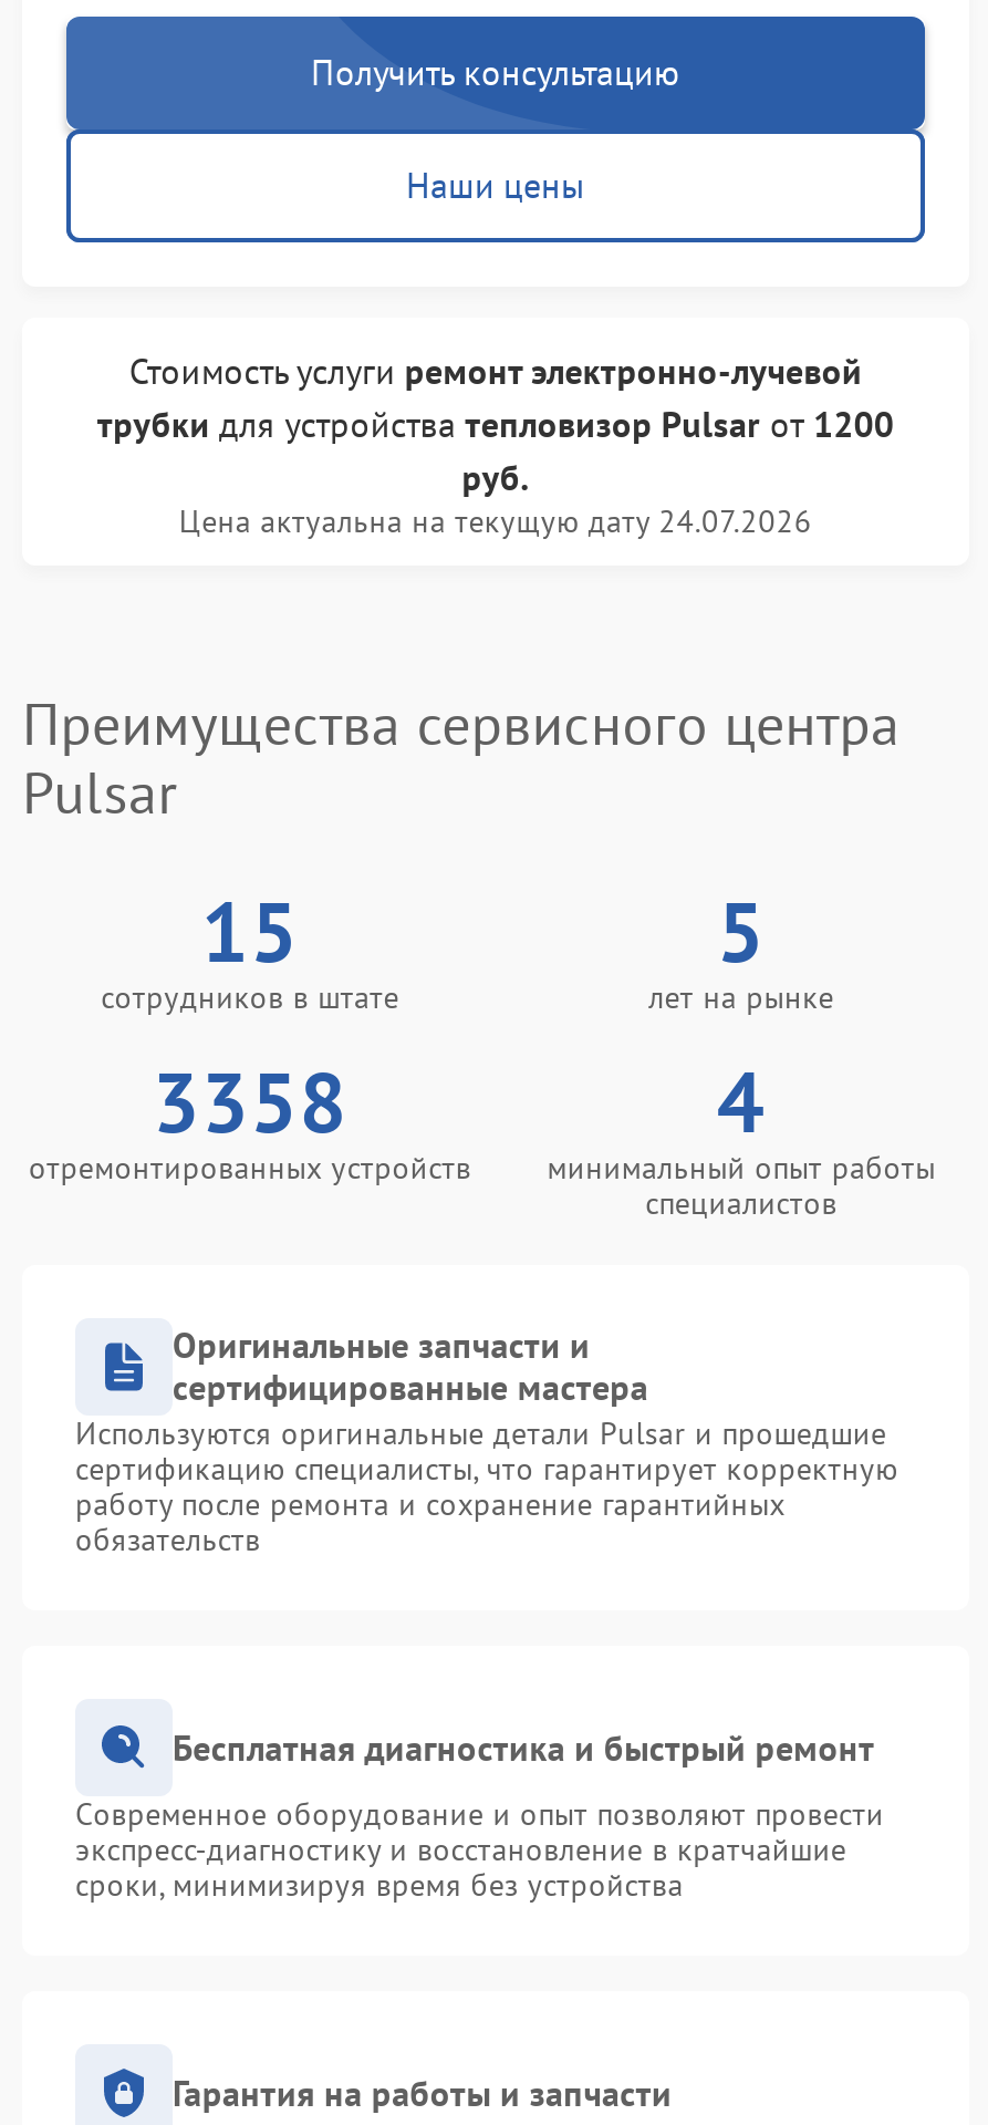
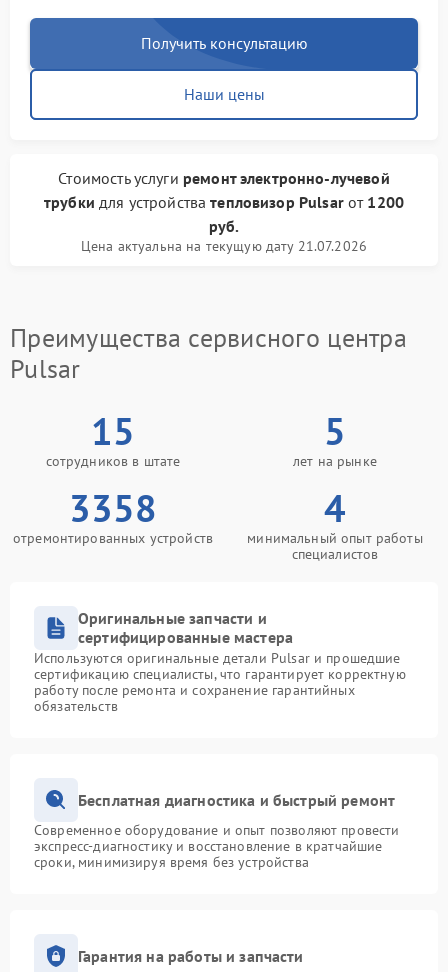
- Цена актуальна на текущую дату 24.07.2026
+ Цена актуальна на текущую дату 21.07.2026
